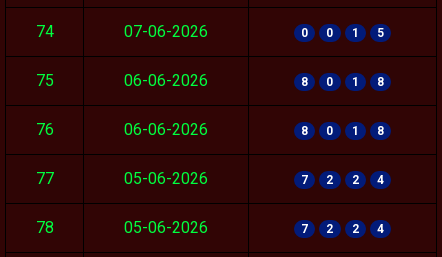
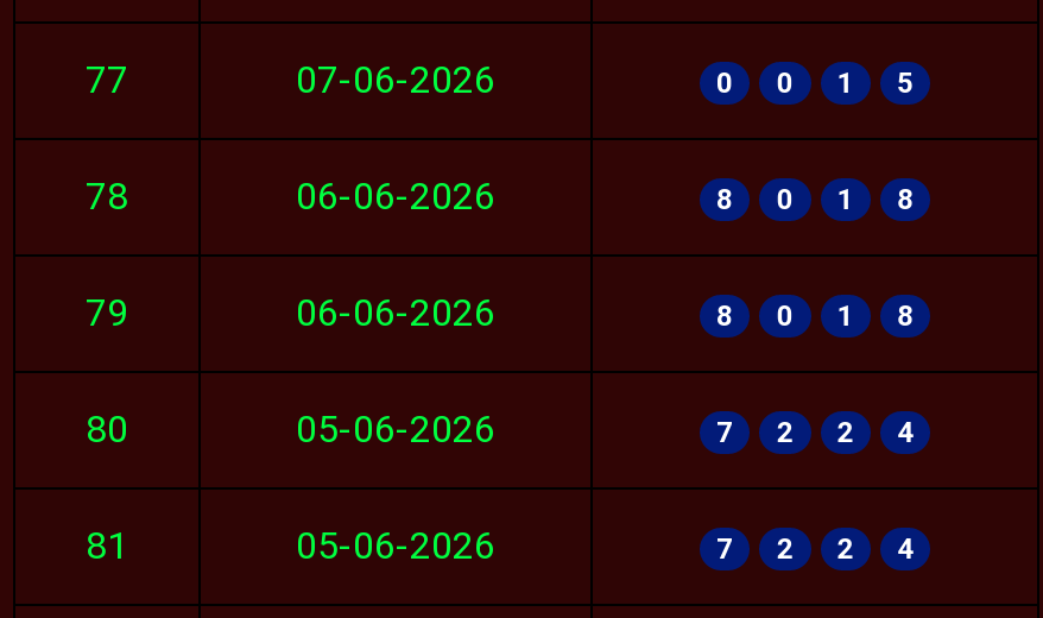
- 74
+ 77

- 75
+ 78

- 76
+ 79

- 77
+ 80

- 78
+ 81
